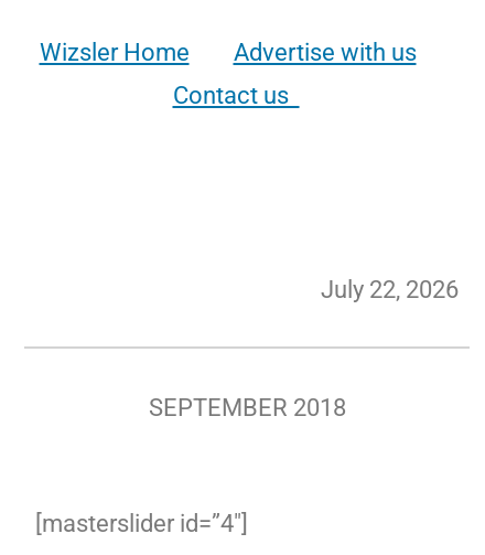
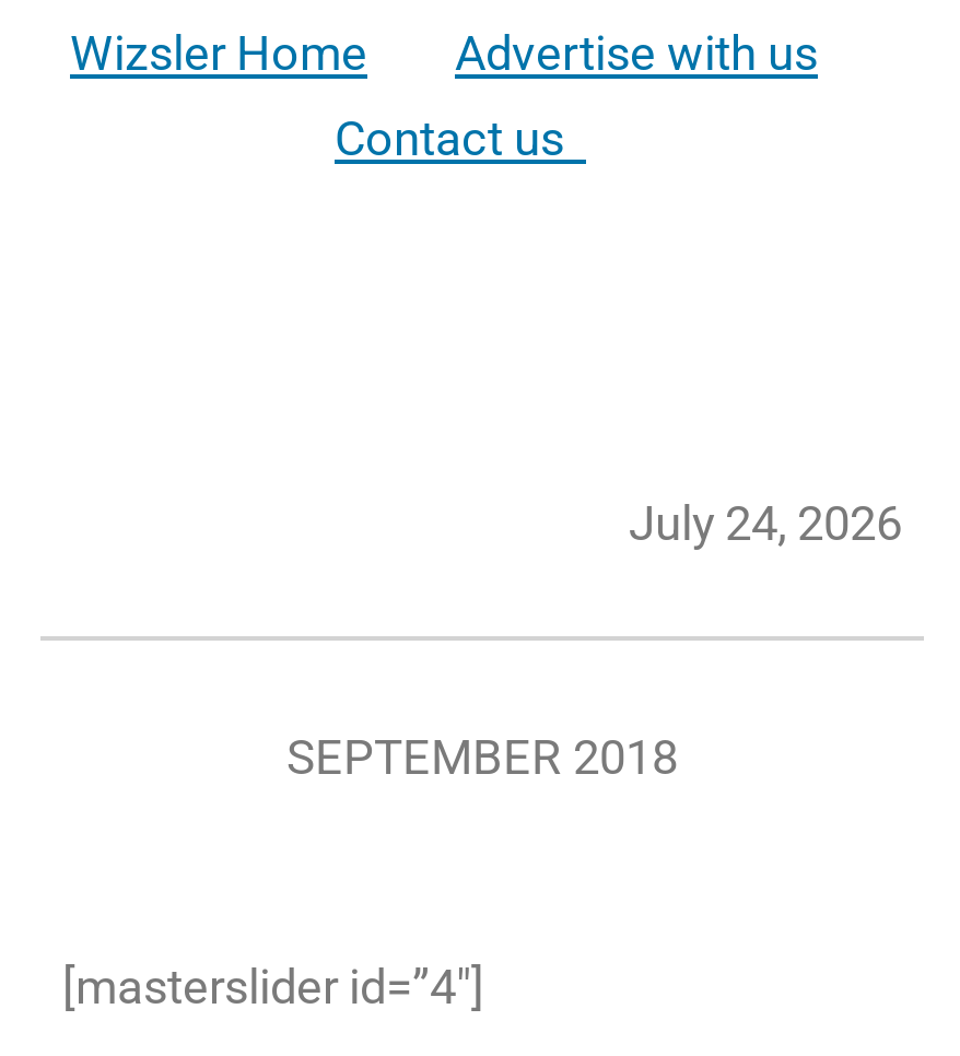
- July 22, 2026
+ July 24, 2026
